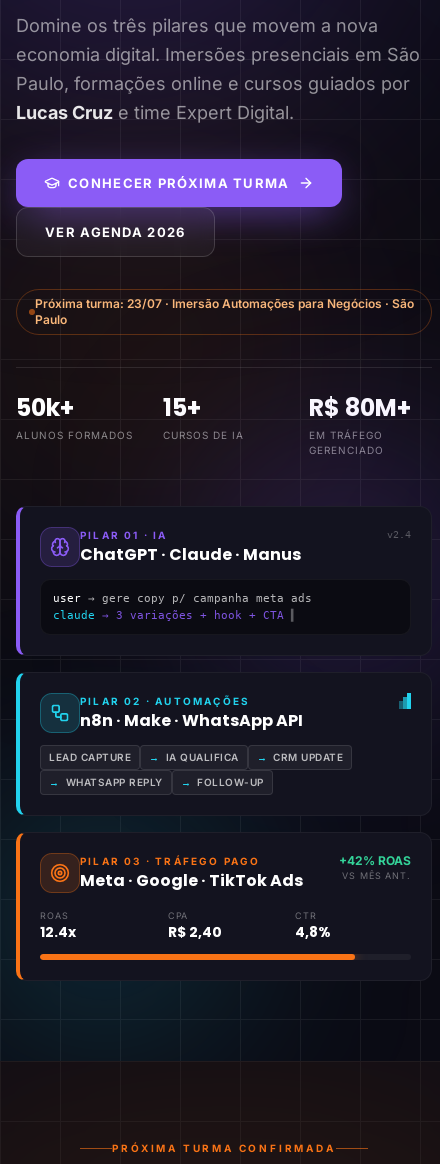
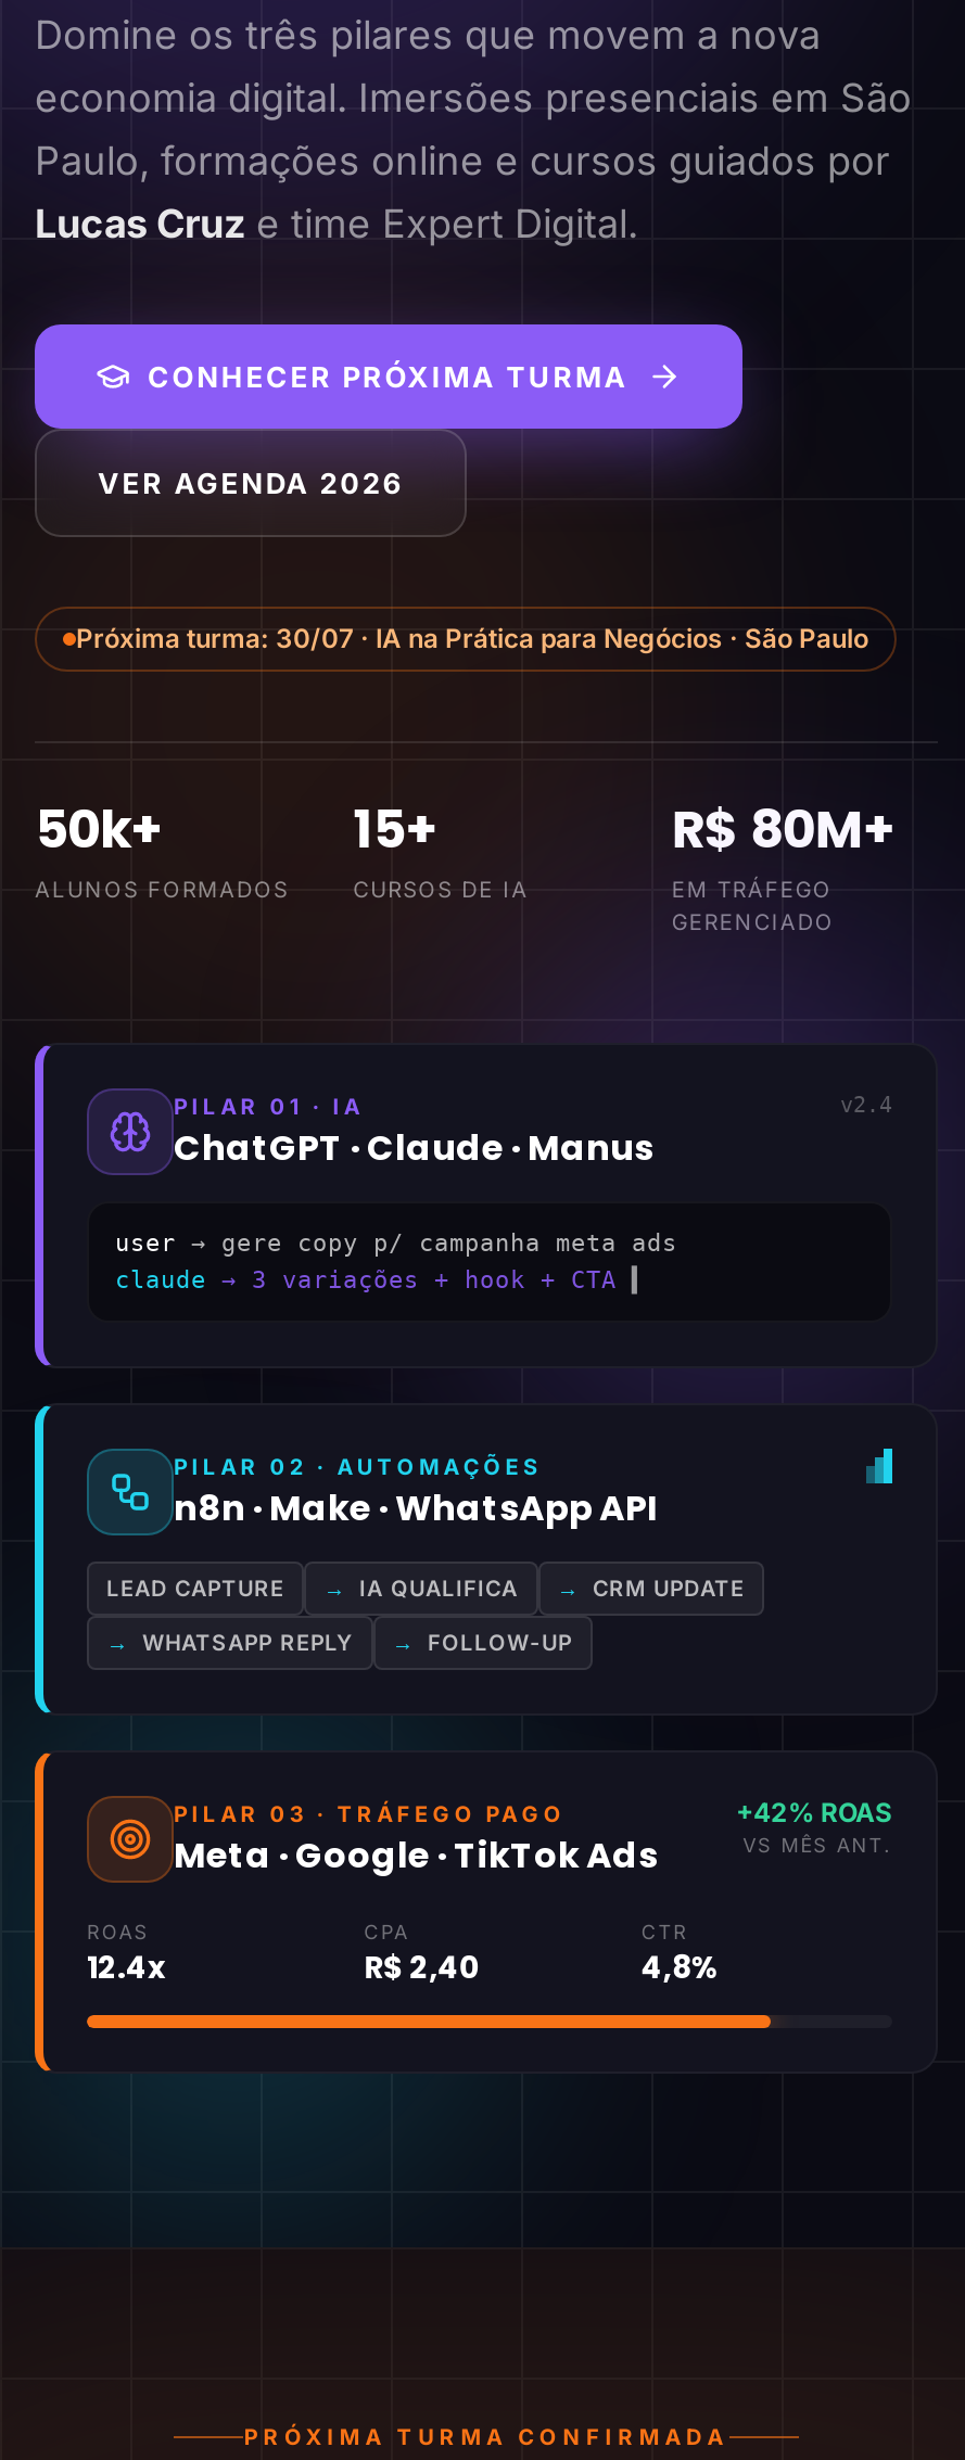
- Próxima turma: 23/07 · Imersão Automações para Negócios · São
- Paulo
+ Próxima turma: 30/07 · IA na Prática para Negócios · São Paulo
